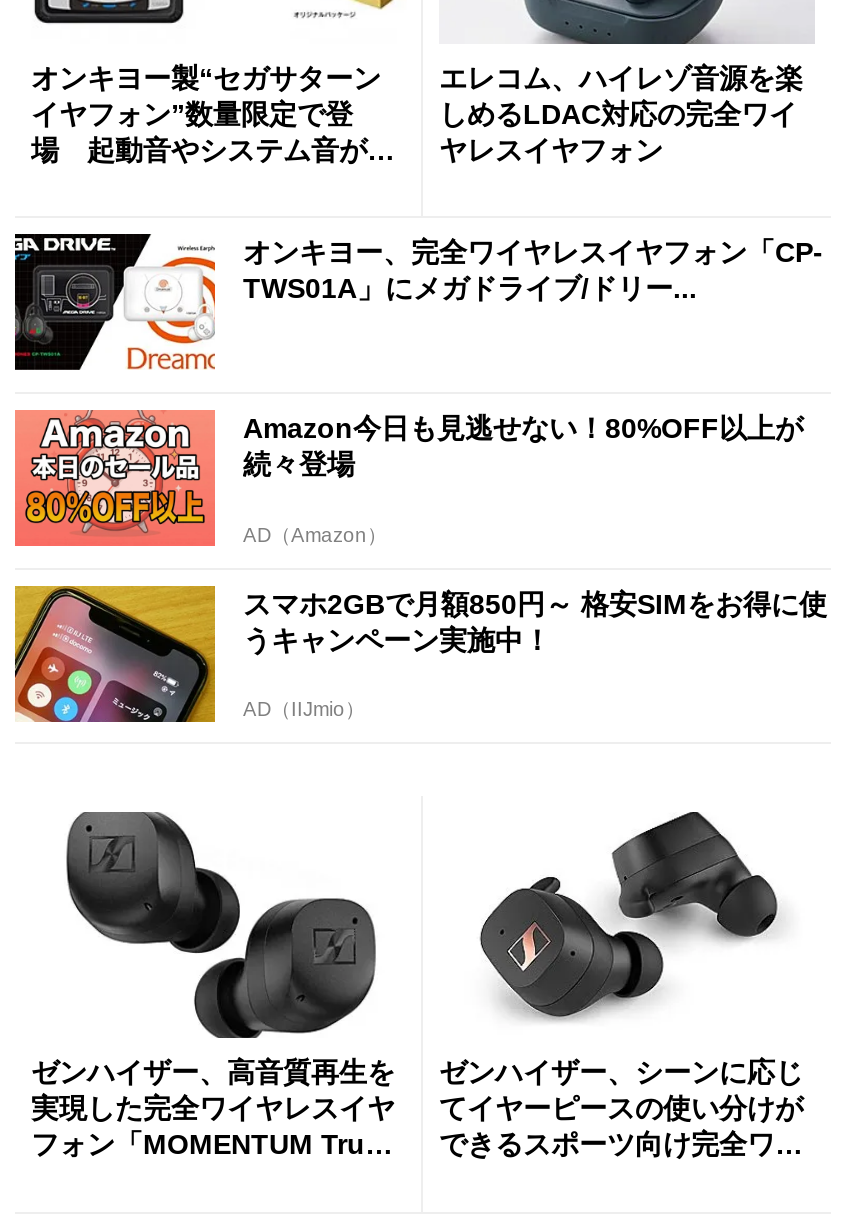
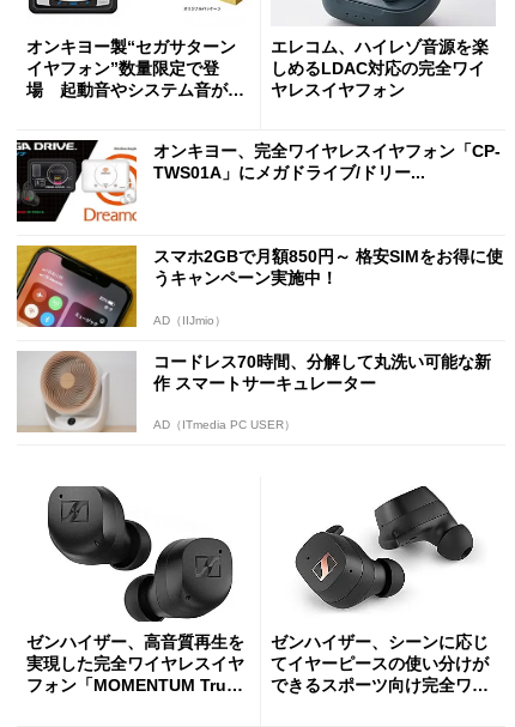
- [image]
- Amazon今日も見逃せない！80%OFF以上が
- 続々登場
- AD（Amazon）

moved up: [image] | スマホ2GBで月額850円～ 格安SIMをお得に使 | うキャンペーン実施中！ | AD（IIJmio）

+ [image]
+ コードレス70時間、分解して丸洗い可能な新
+ 作 スマートサーキュレーター
+ AD（ITmedia PC USER）
